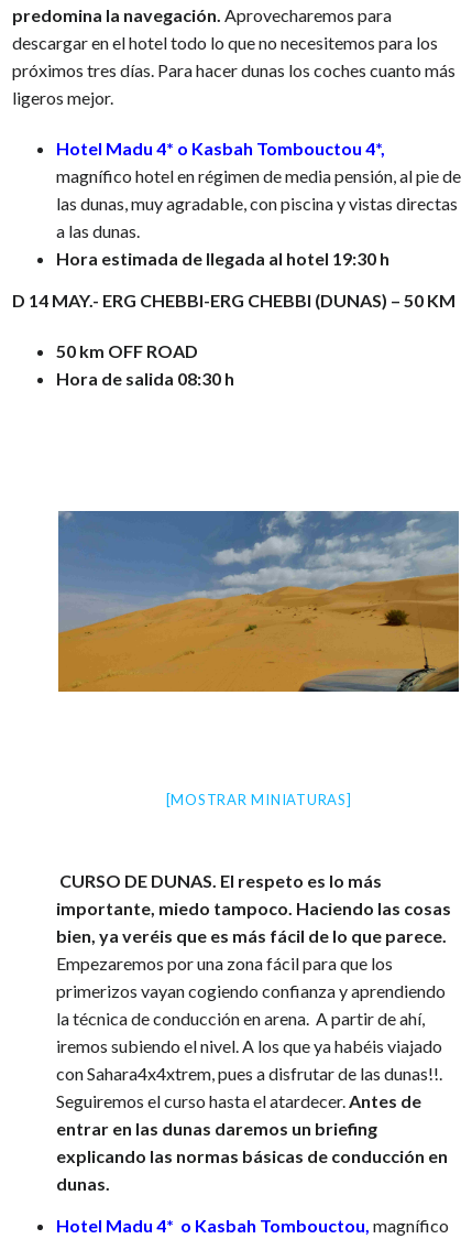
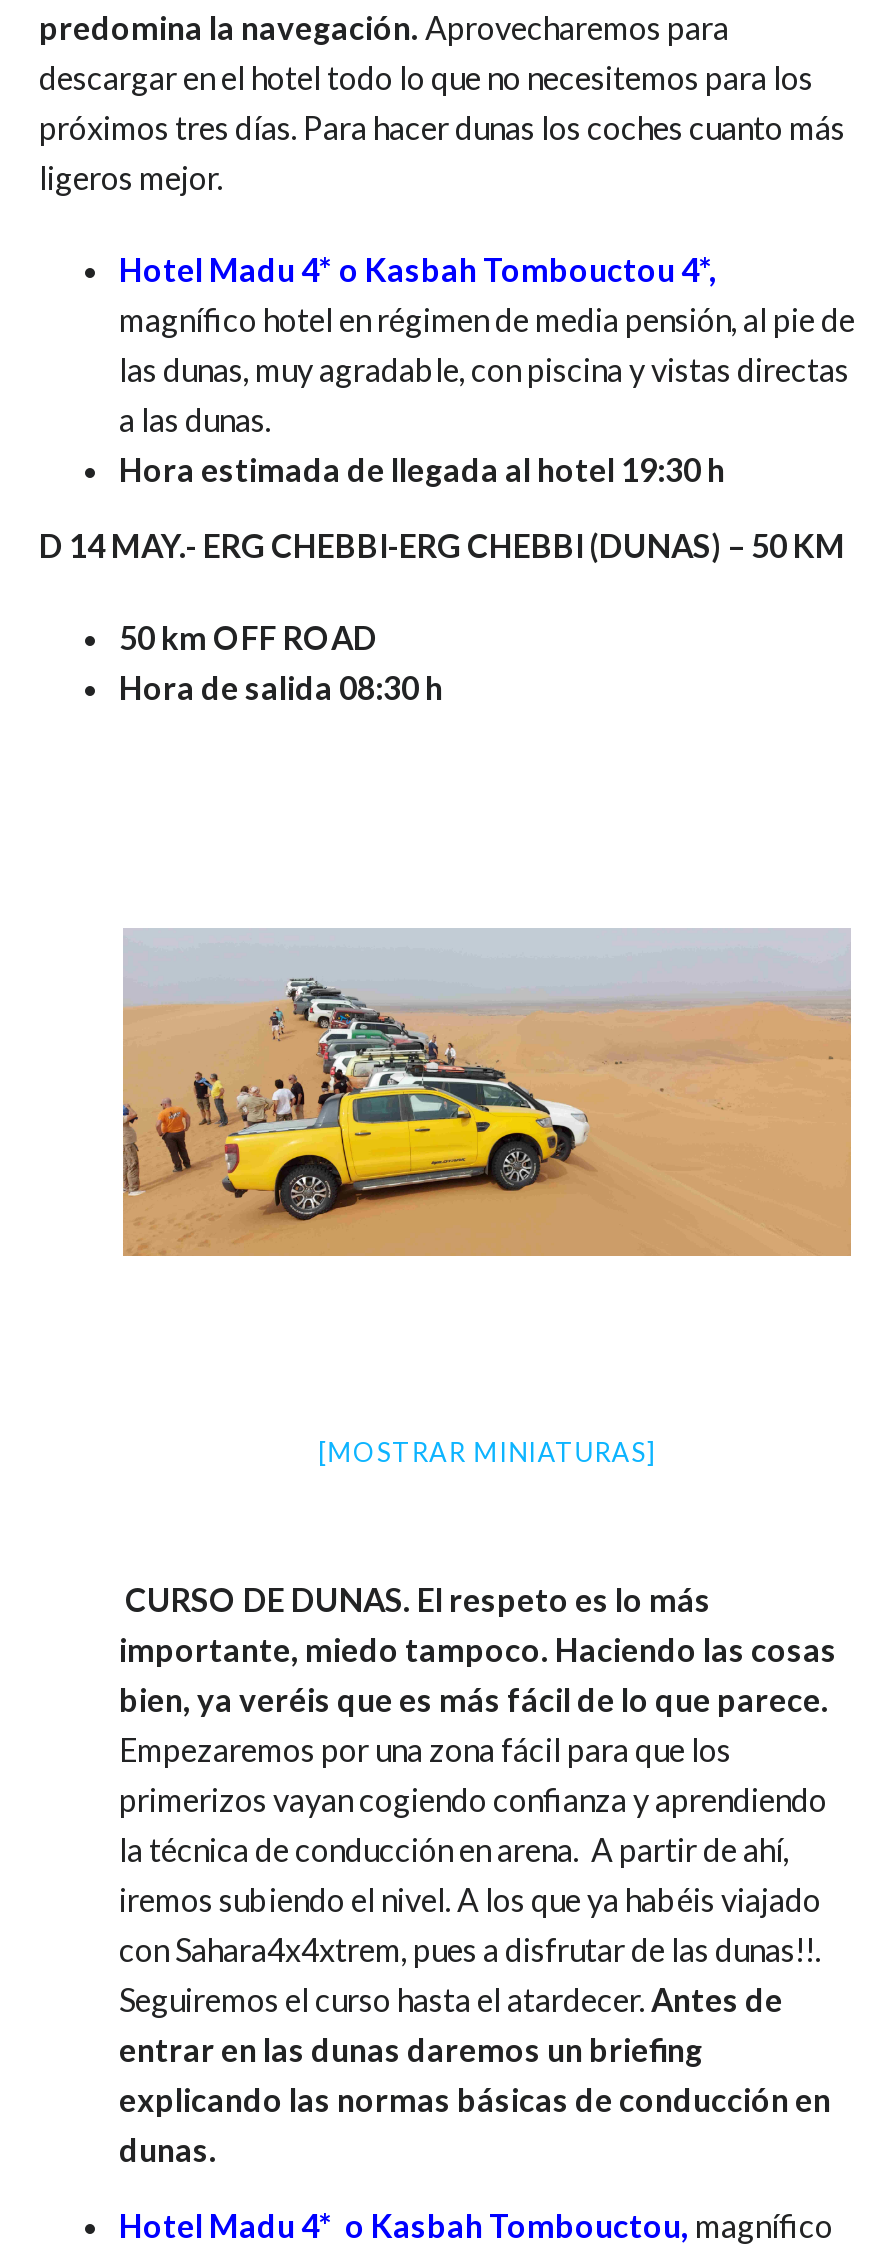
- [image]
+ [image]
